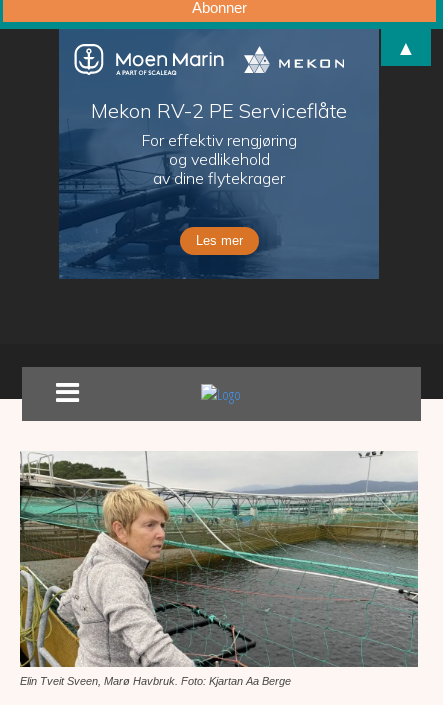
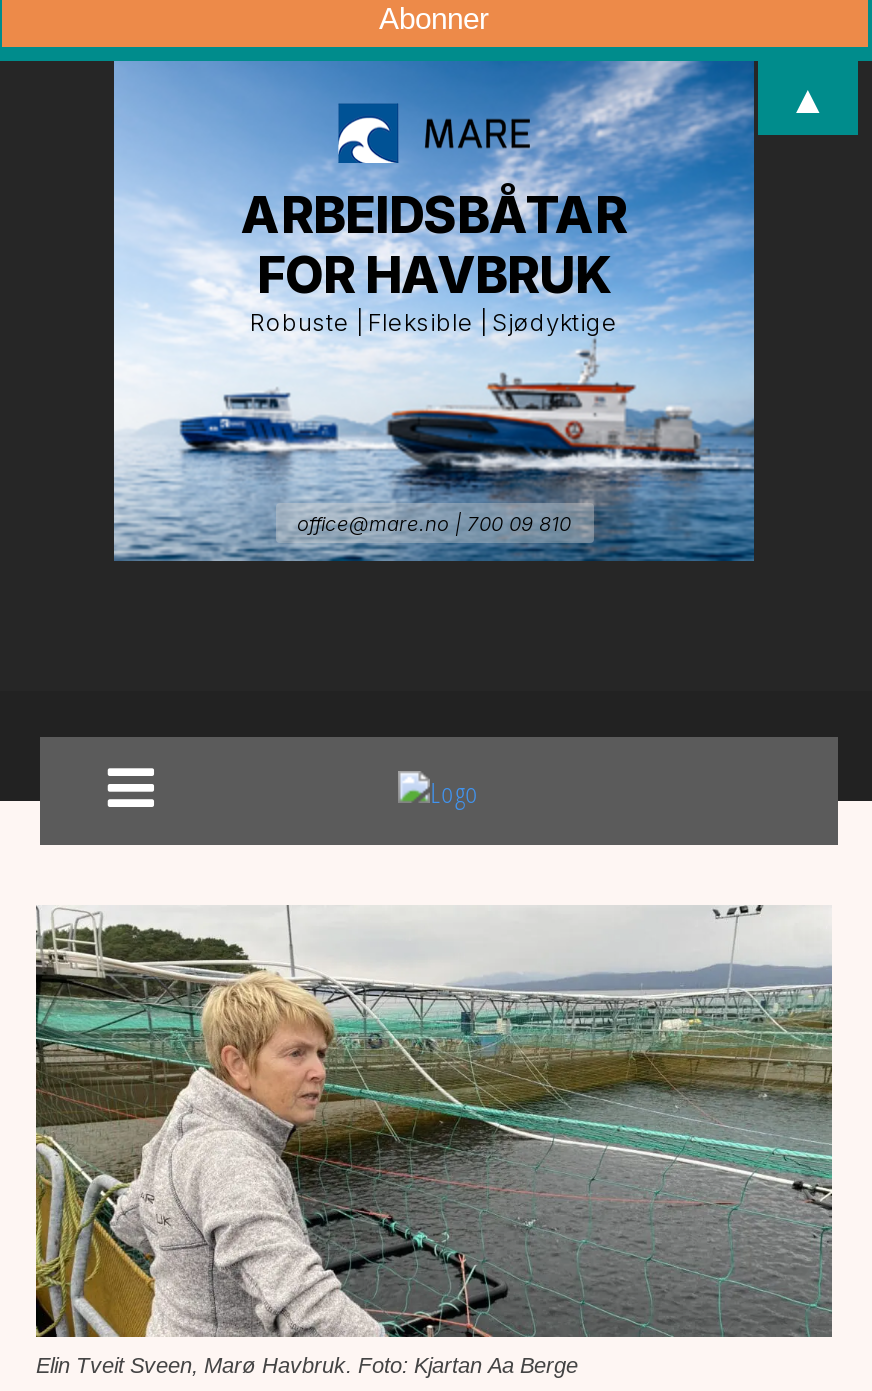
- [image]
+ [image]
